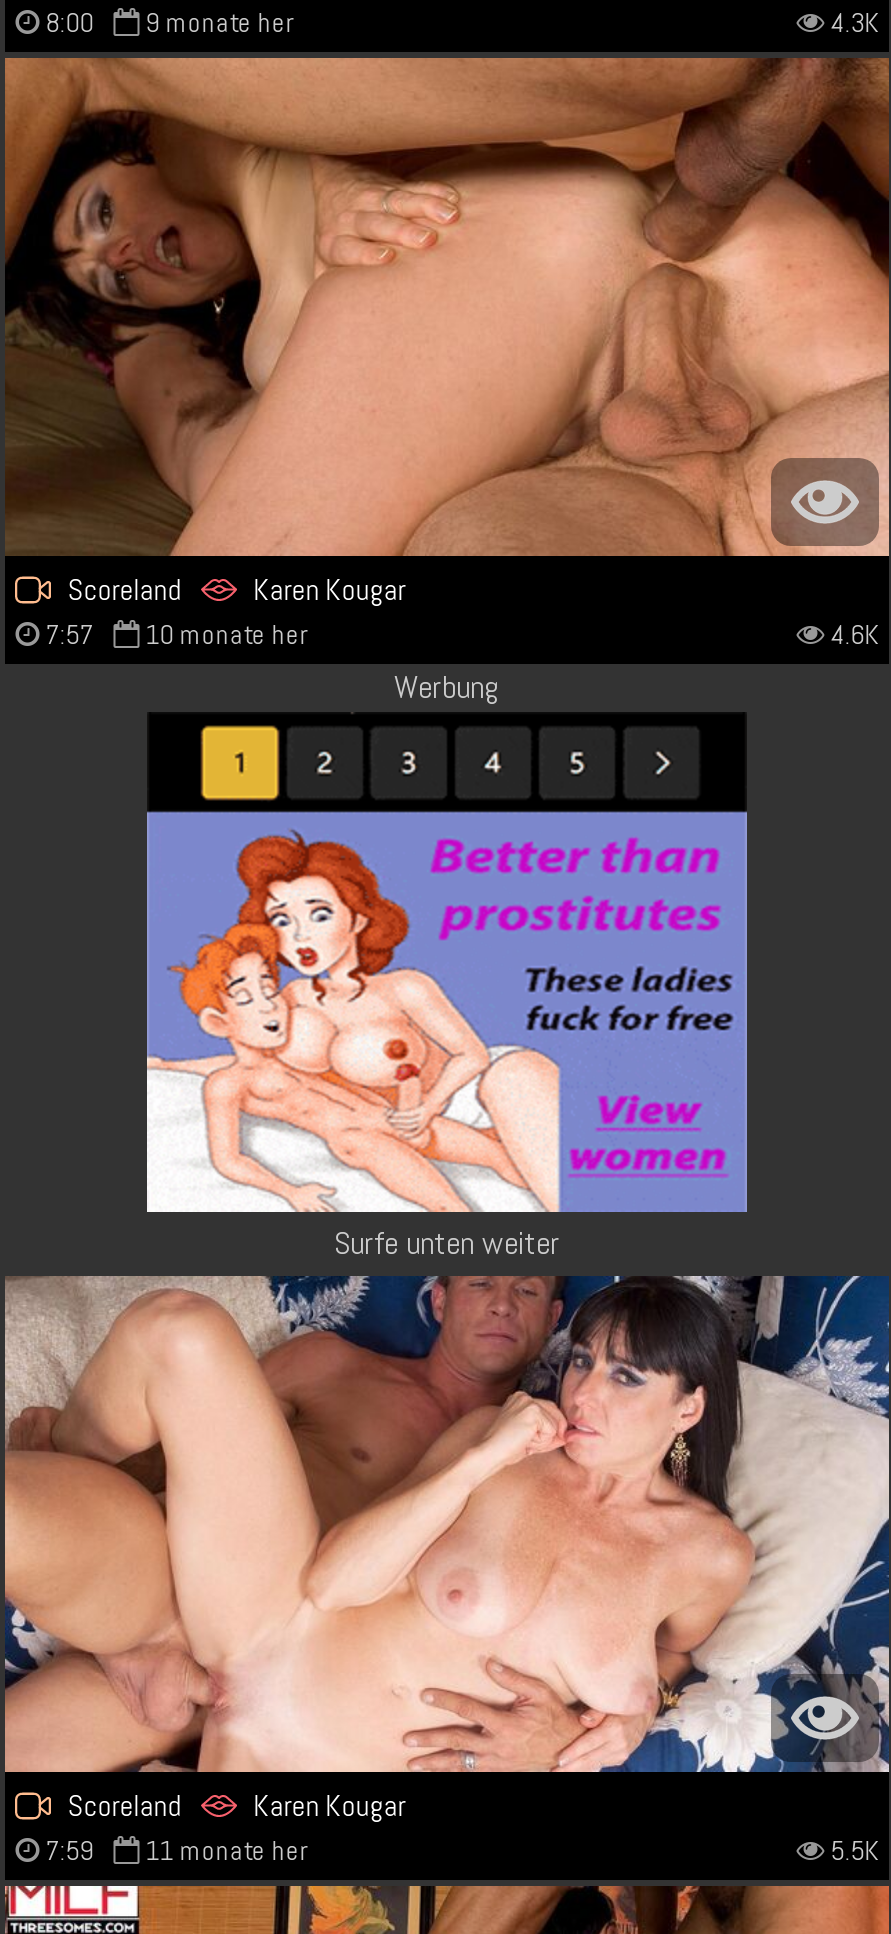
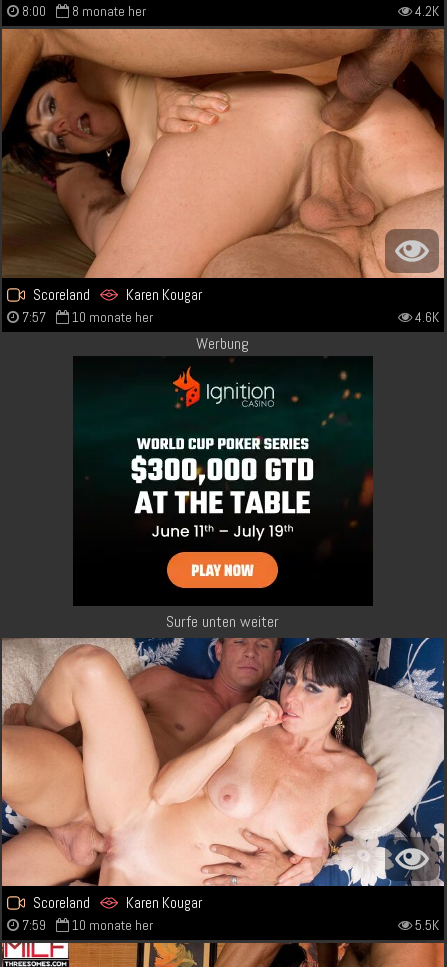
- 9 monate her
- 4.3K
+ 8 monate her
+ 4.2K

- [image]
+ [image]

- 7:59 11 monate her
+ 7:59 10 monate her
